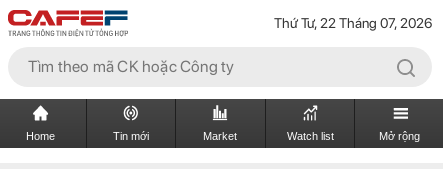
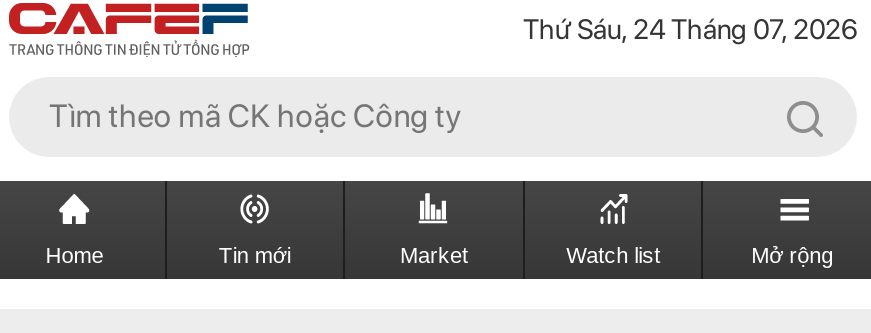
- Thứ Tư, 22 Tháng 07, 2026
+ Thứ Sáu, 24 Tháng 07, 2026
